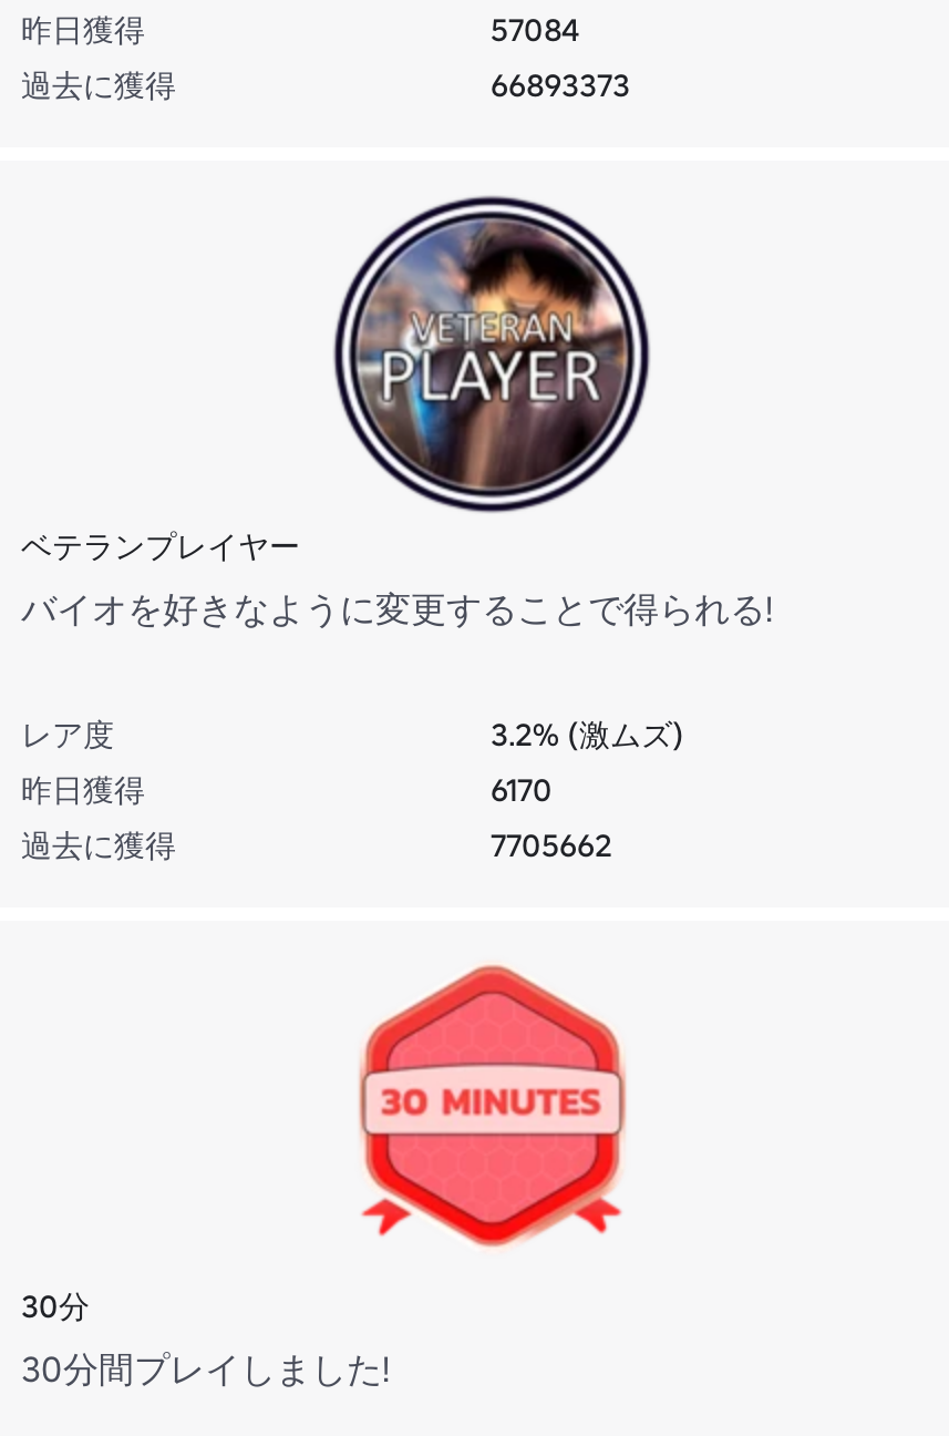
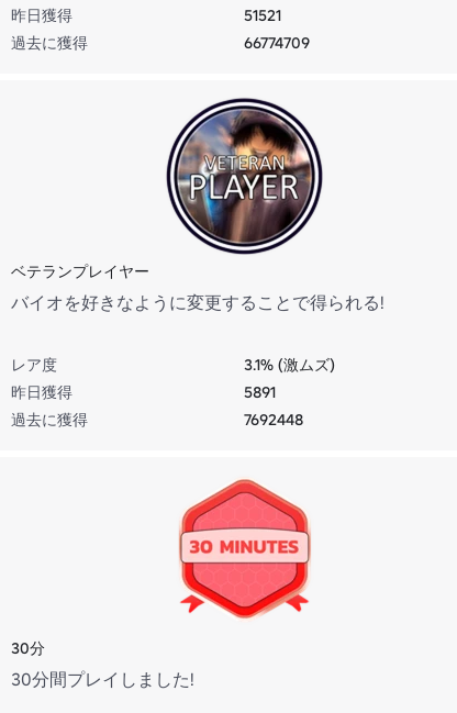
- 57084
+ 51521

- 66893373
+ 66774709

- 3.2% (激ムズ)
+ 3.1% (激ムズ)

- 6170
+ 5891

- 7705662
+ 7692448
